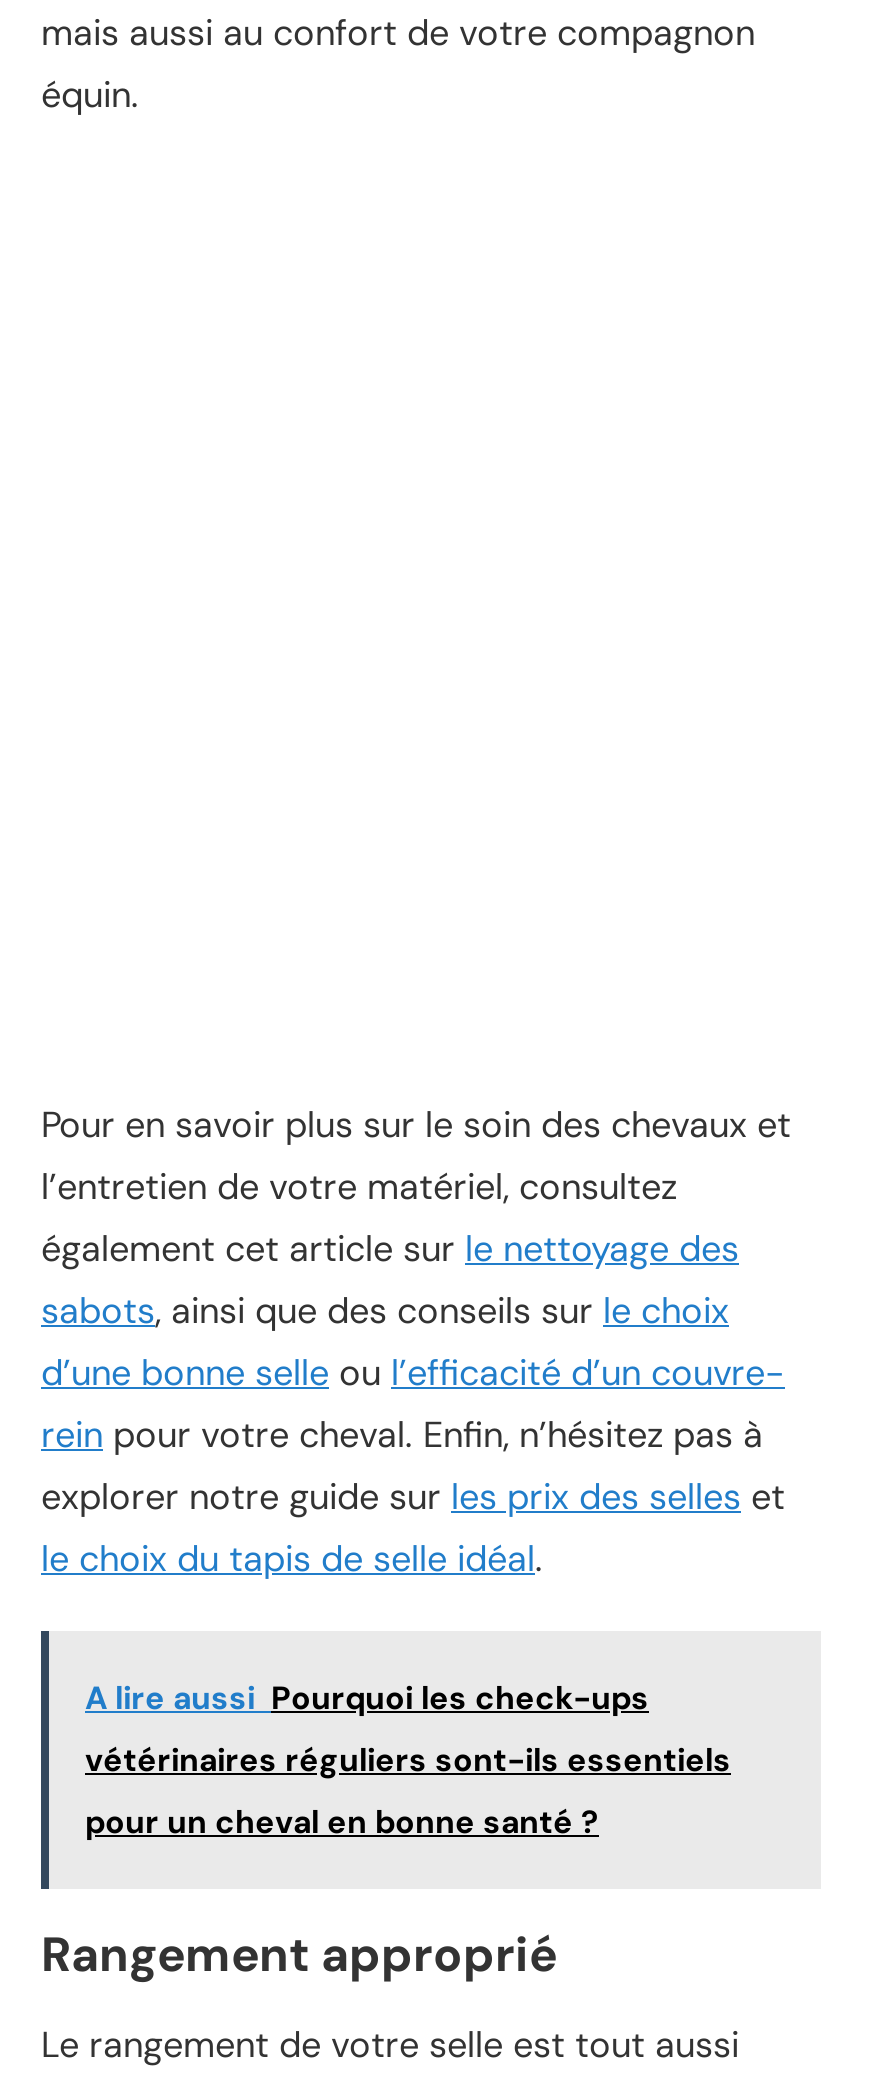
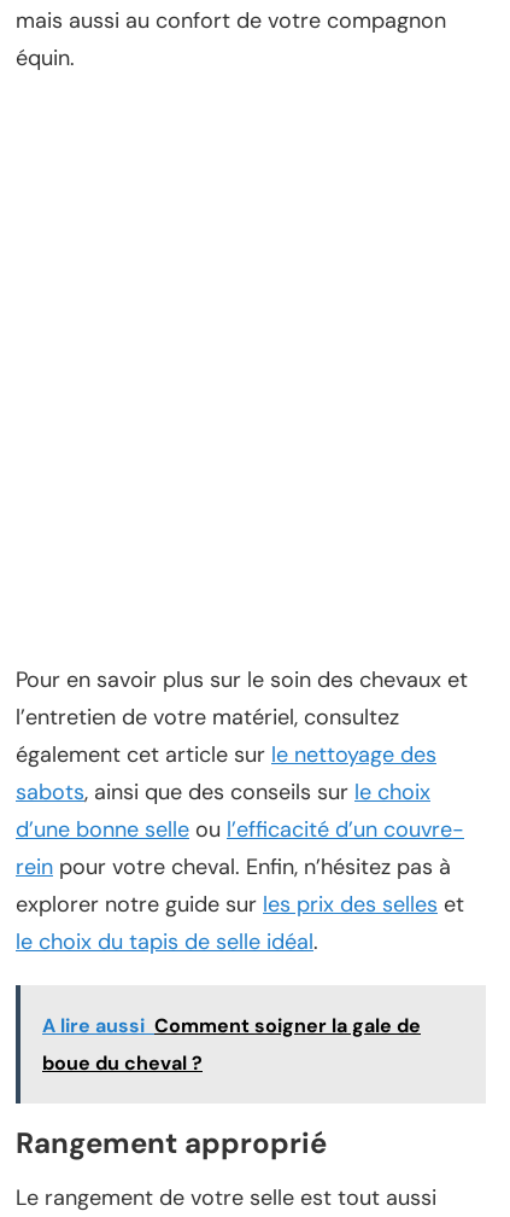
- A lire aussi Pourquoi les check-ups
- vétérinaires réguliers sont-ils essentiels
- pour un cheval en bonne santé ?
+ A lire aussi Comment soigner la gale de
+ boue du cheval ?
